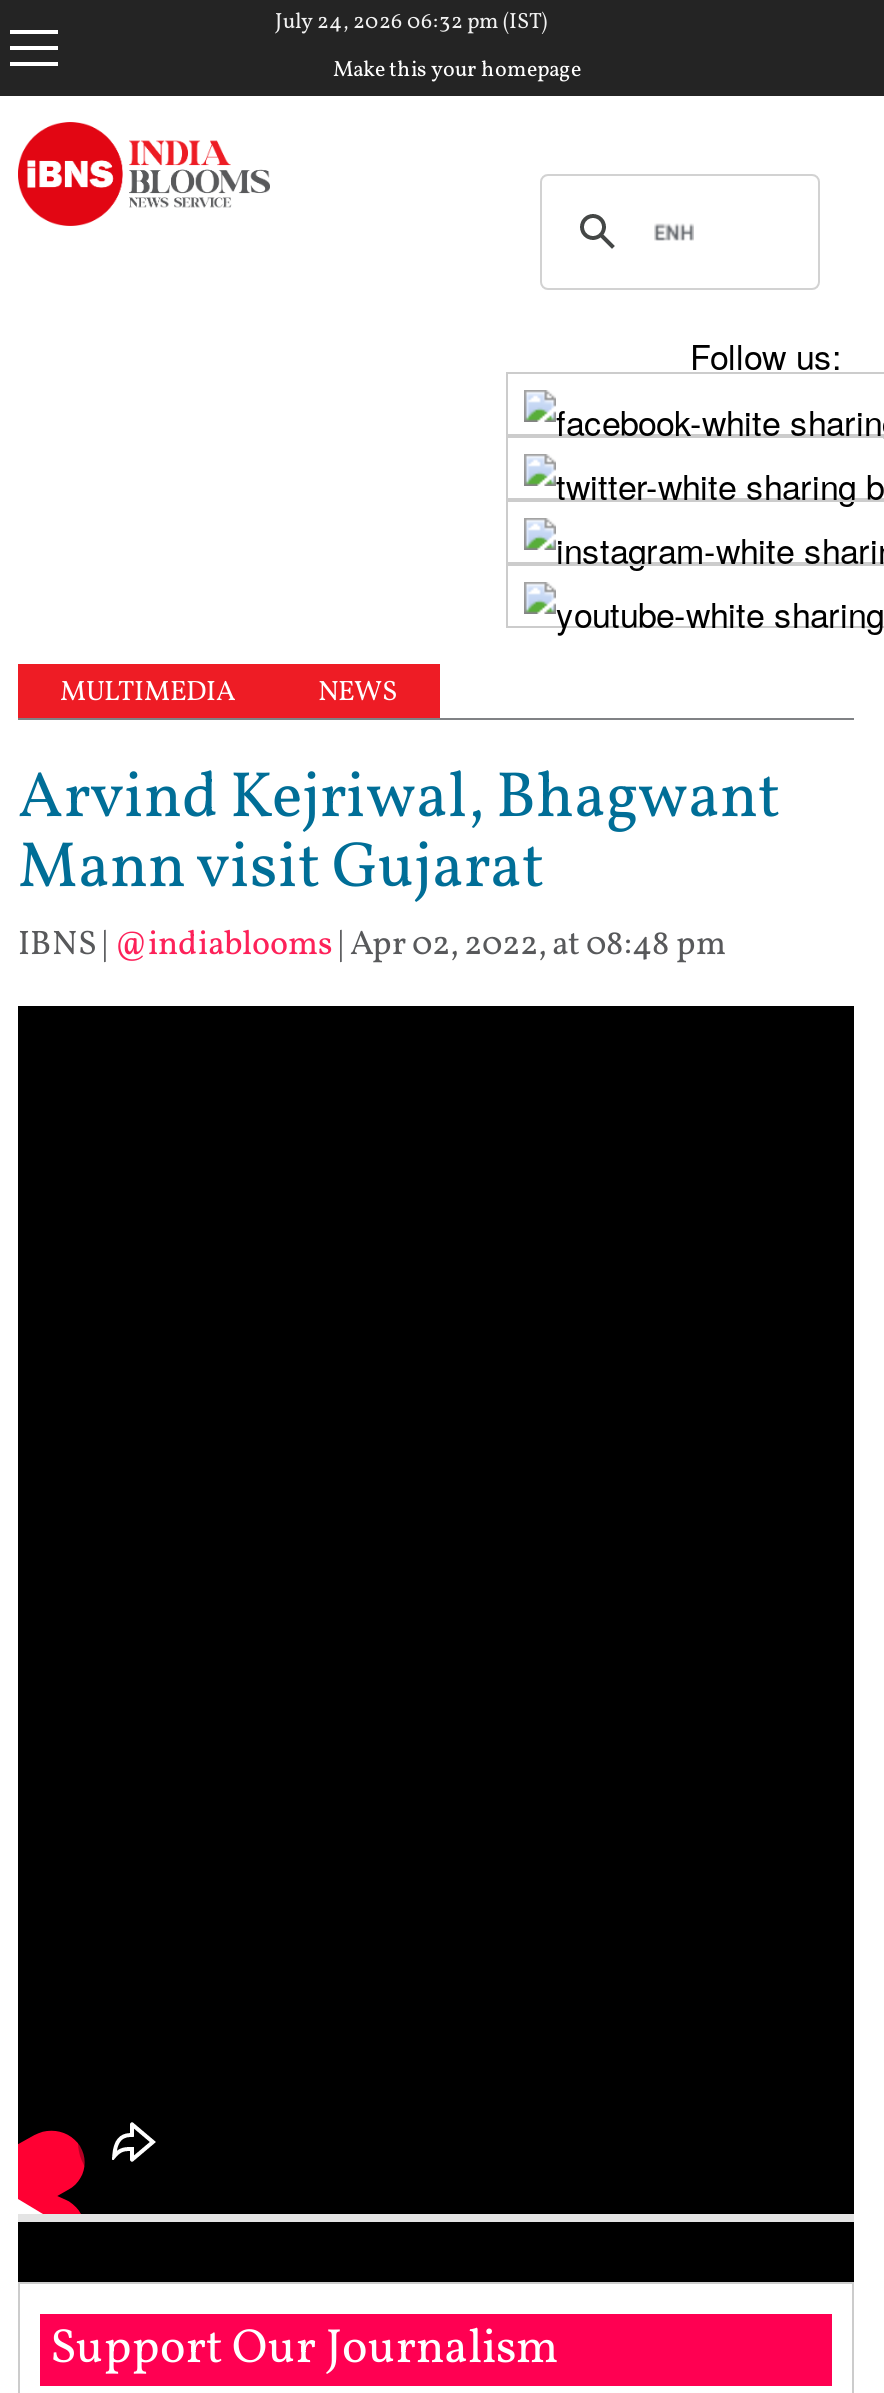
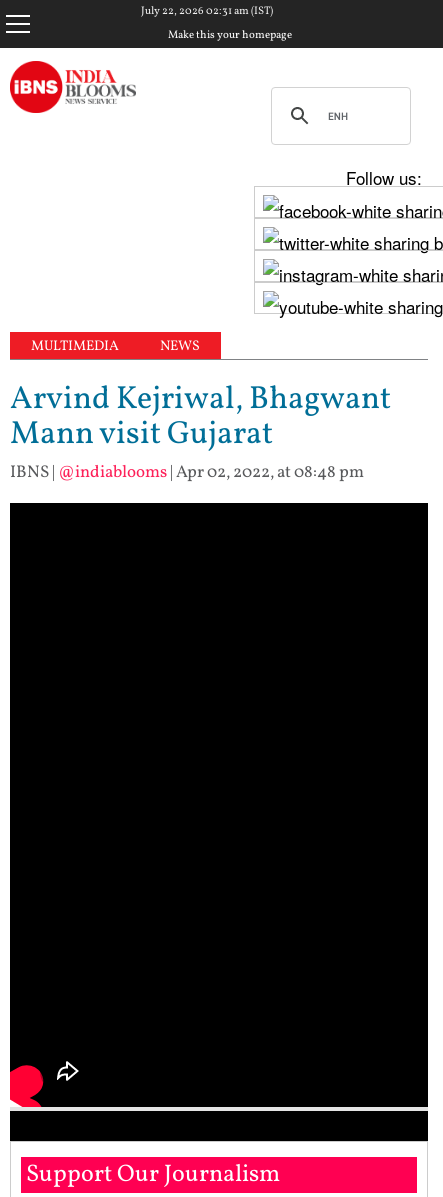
- July 24, 2026 06:32 pm (IST)
+ July 22, 2026 02:31 am (IST)
